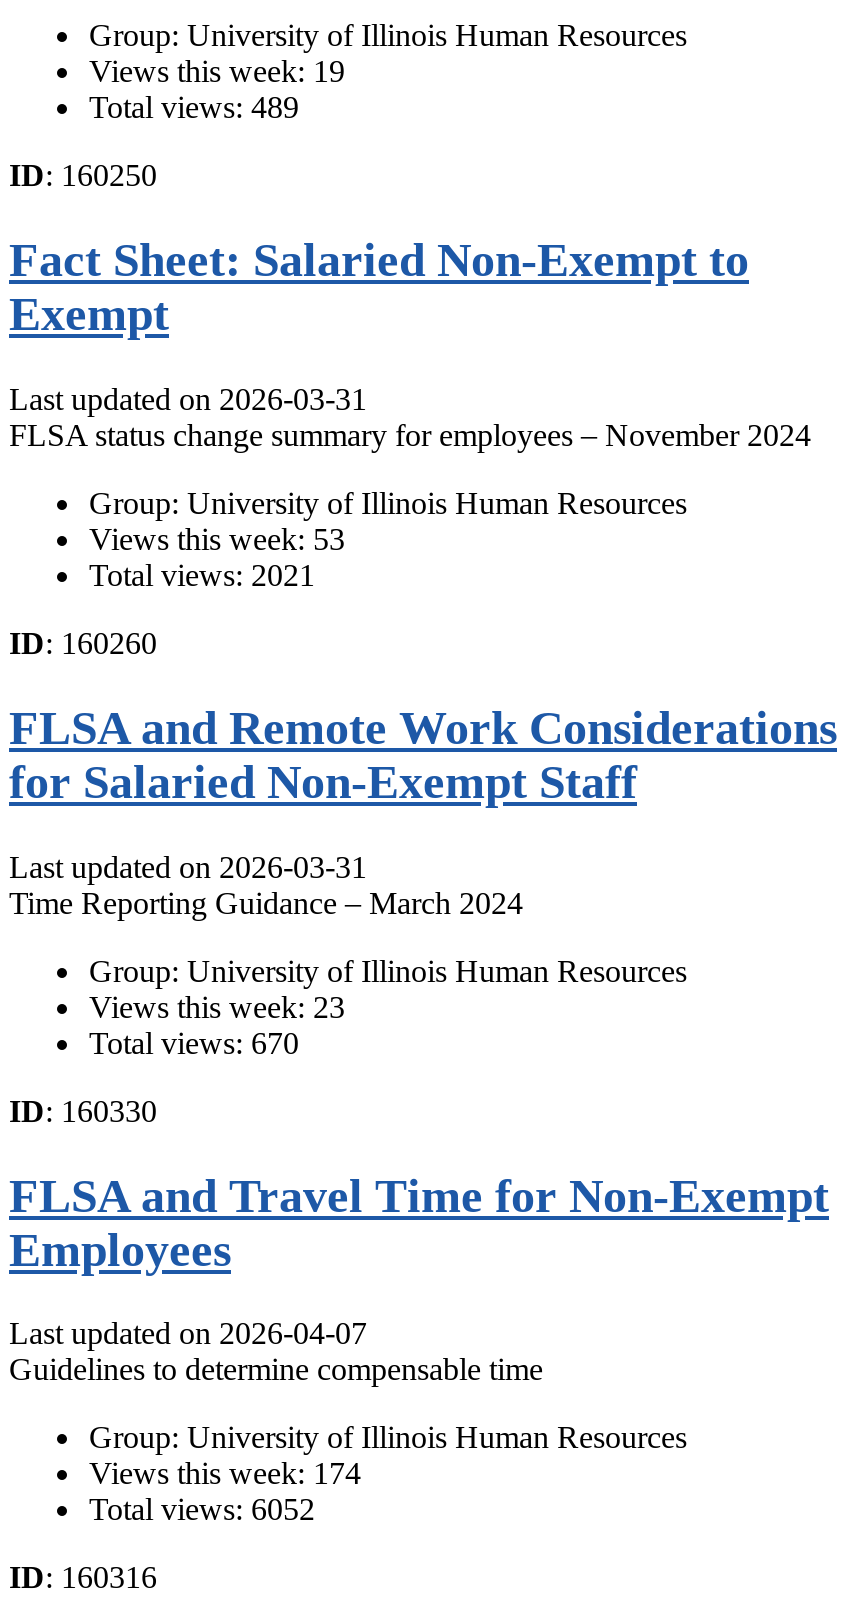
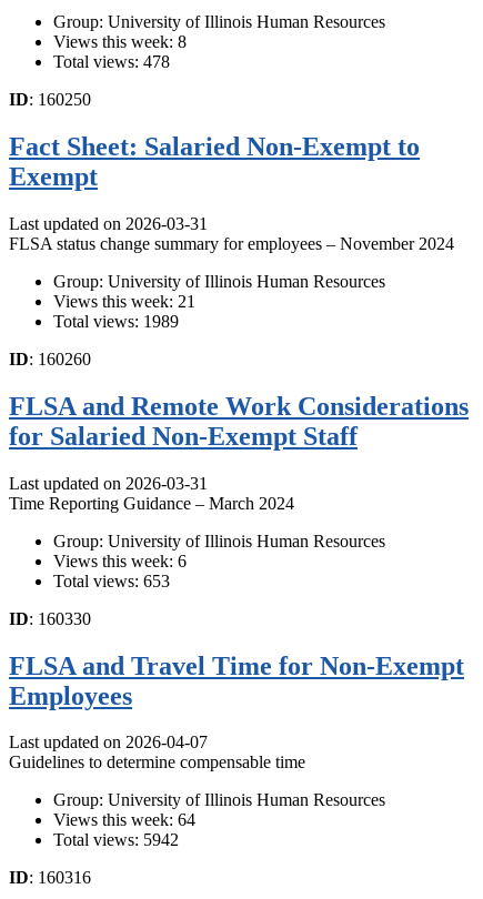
- Views this week: 19
+ Views this week: 8

- Total views: 489
+ Total views: 478

- Views this week: 53
+ Views this week: 21

- Total views: 2021
+ Total views: 1989

- Views this week: 23
+ Views this week: 6

- Total views: 670
+ Total views: 653

- Views this week: 174
+ Views this week: 64

- Total views: 6052
+ Total views: 5942
